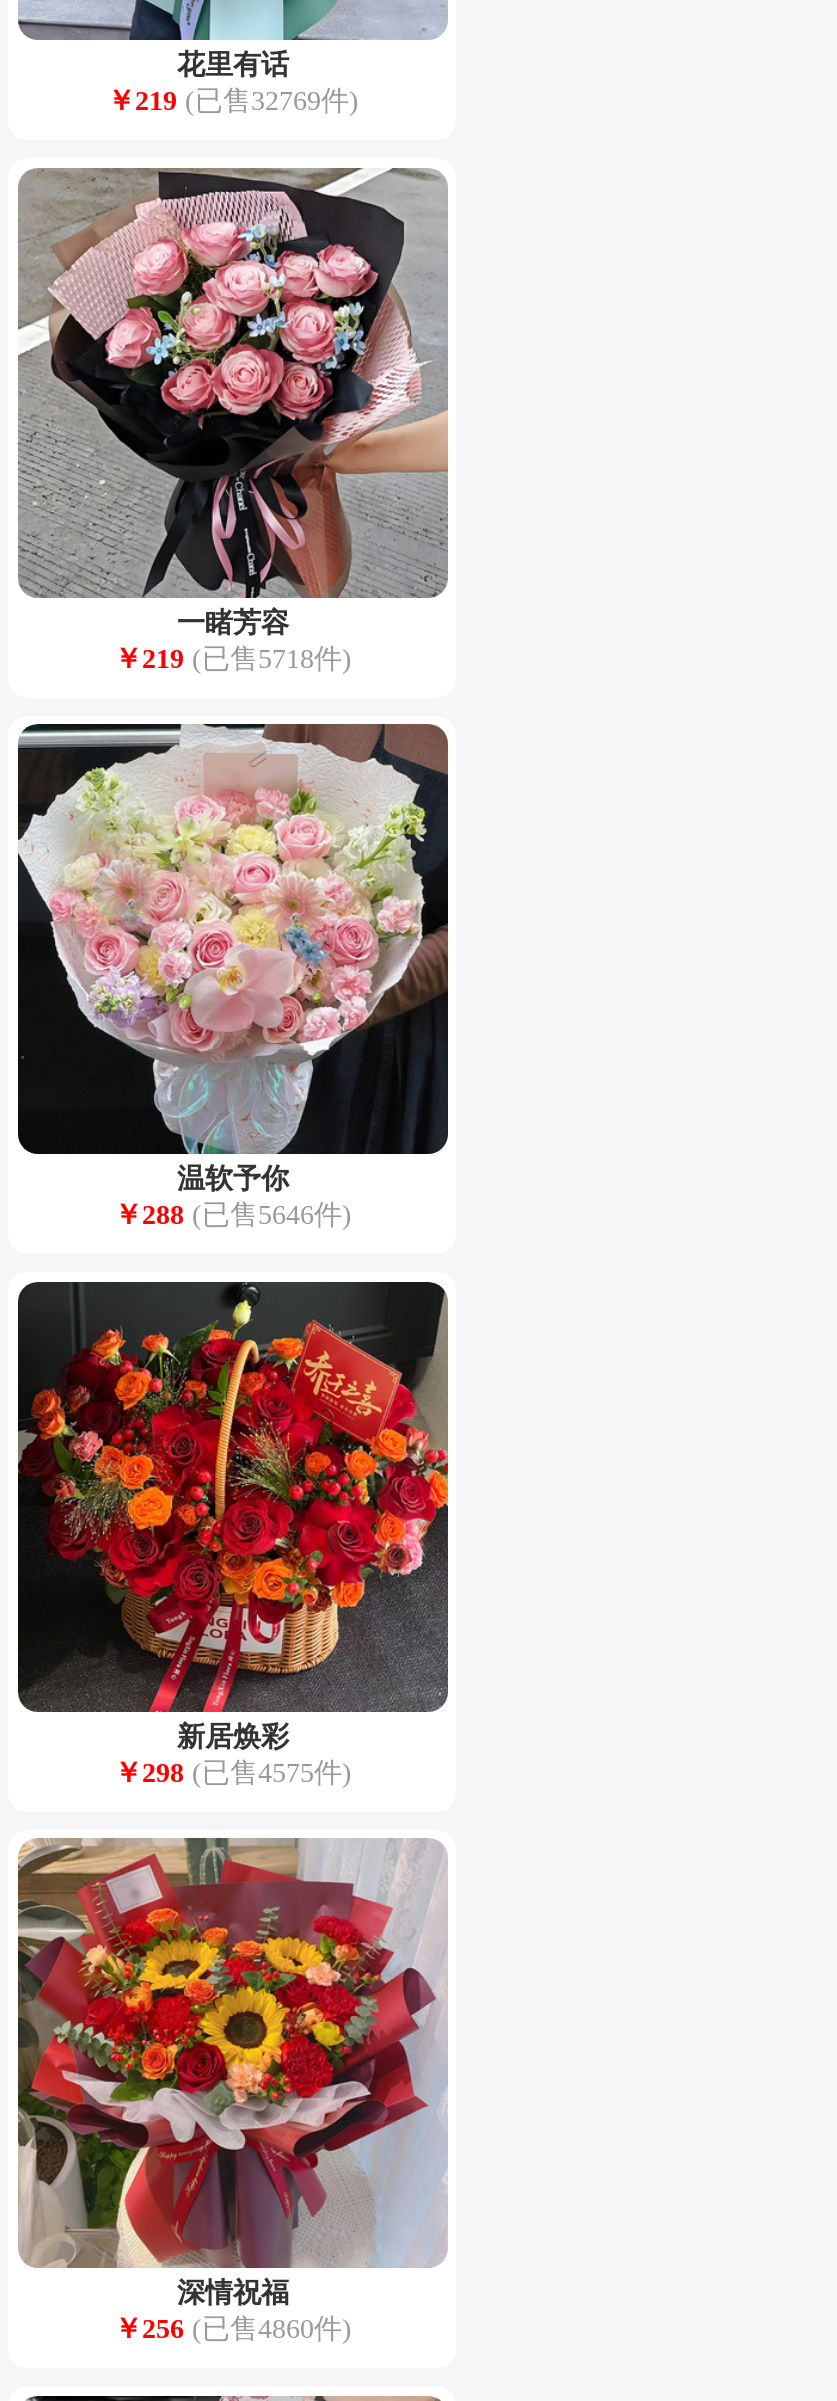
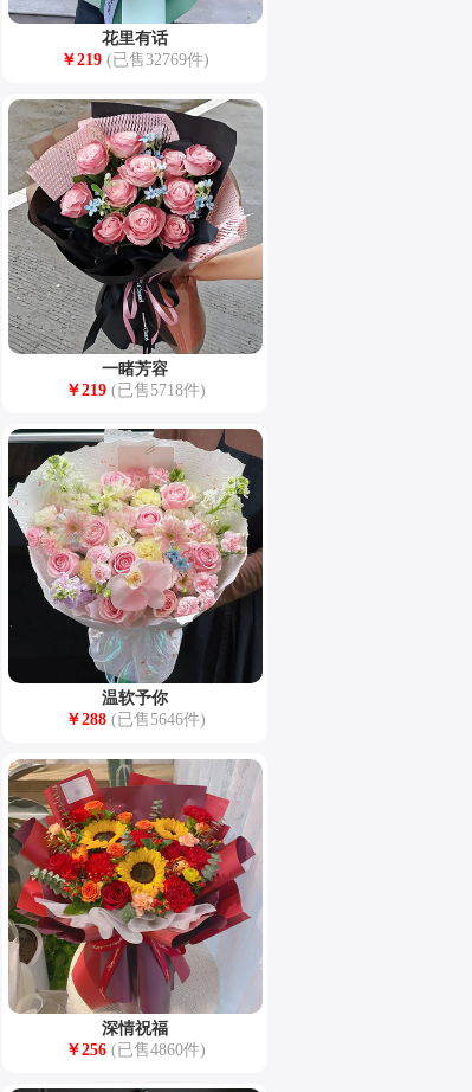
- [image]
- 新居焕彩
- ￥298 (已售4575件)
